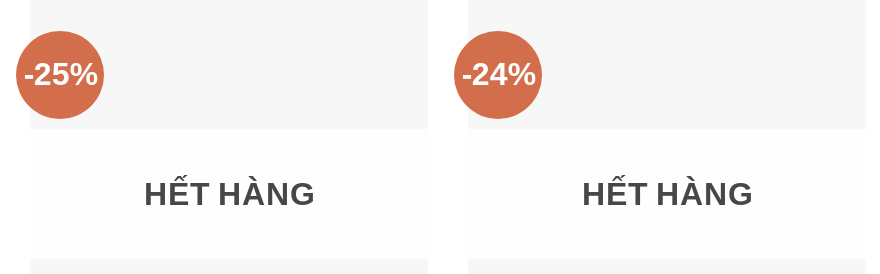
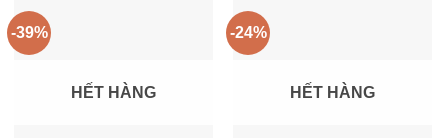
- -25%
+ -39%
